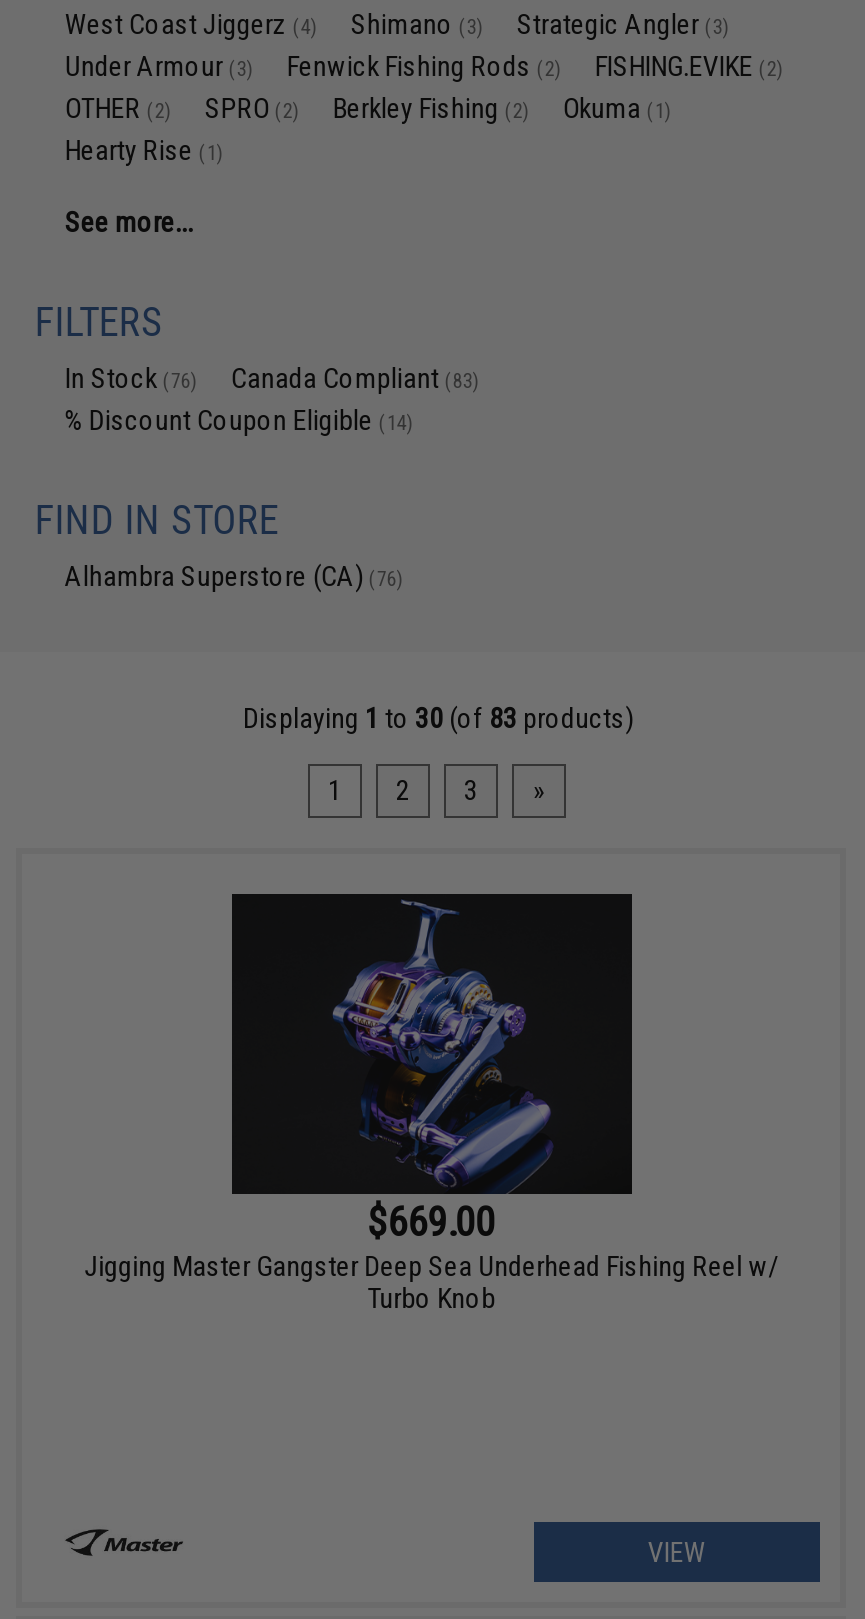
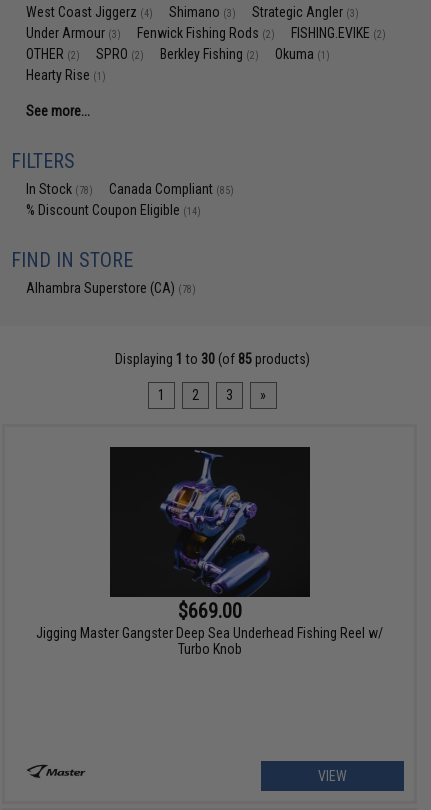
- In Stock (76)
+ In Stock (78)

- Canada Compliant (83)
+ Canada Compliant (85)

- Alhambra Superstore (CA) (76)
+ Alhambra Superstore (CA) (78)

- Displaying 1 to 30 (of 83 products)
+ Displaying 1 to 30 (of 85 products)
